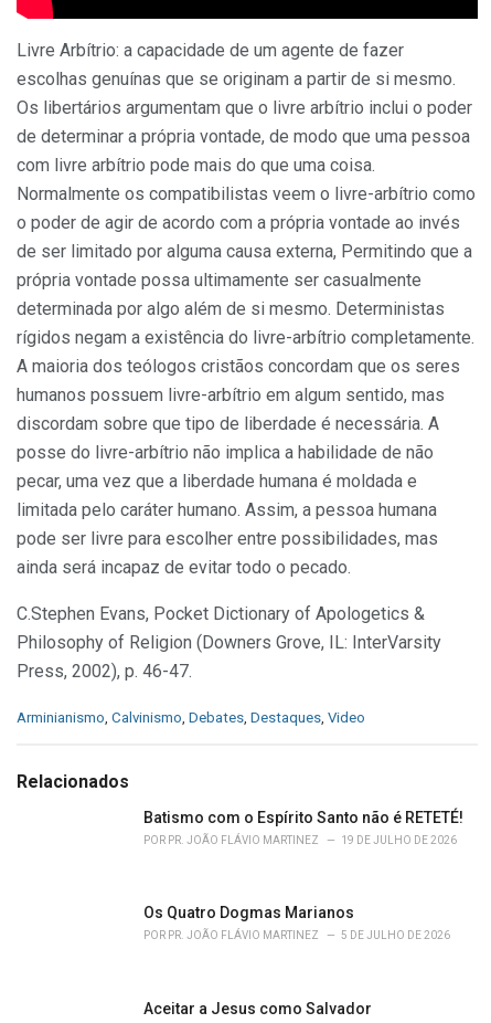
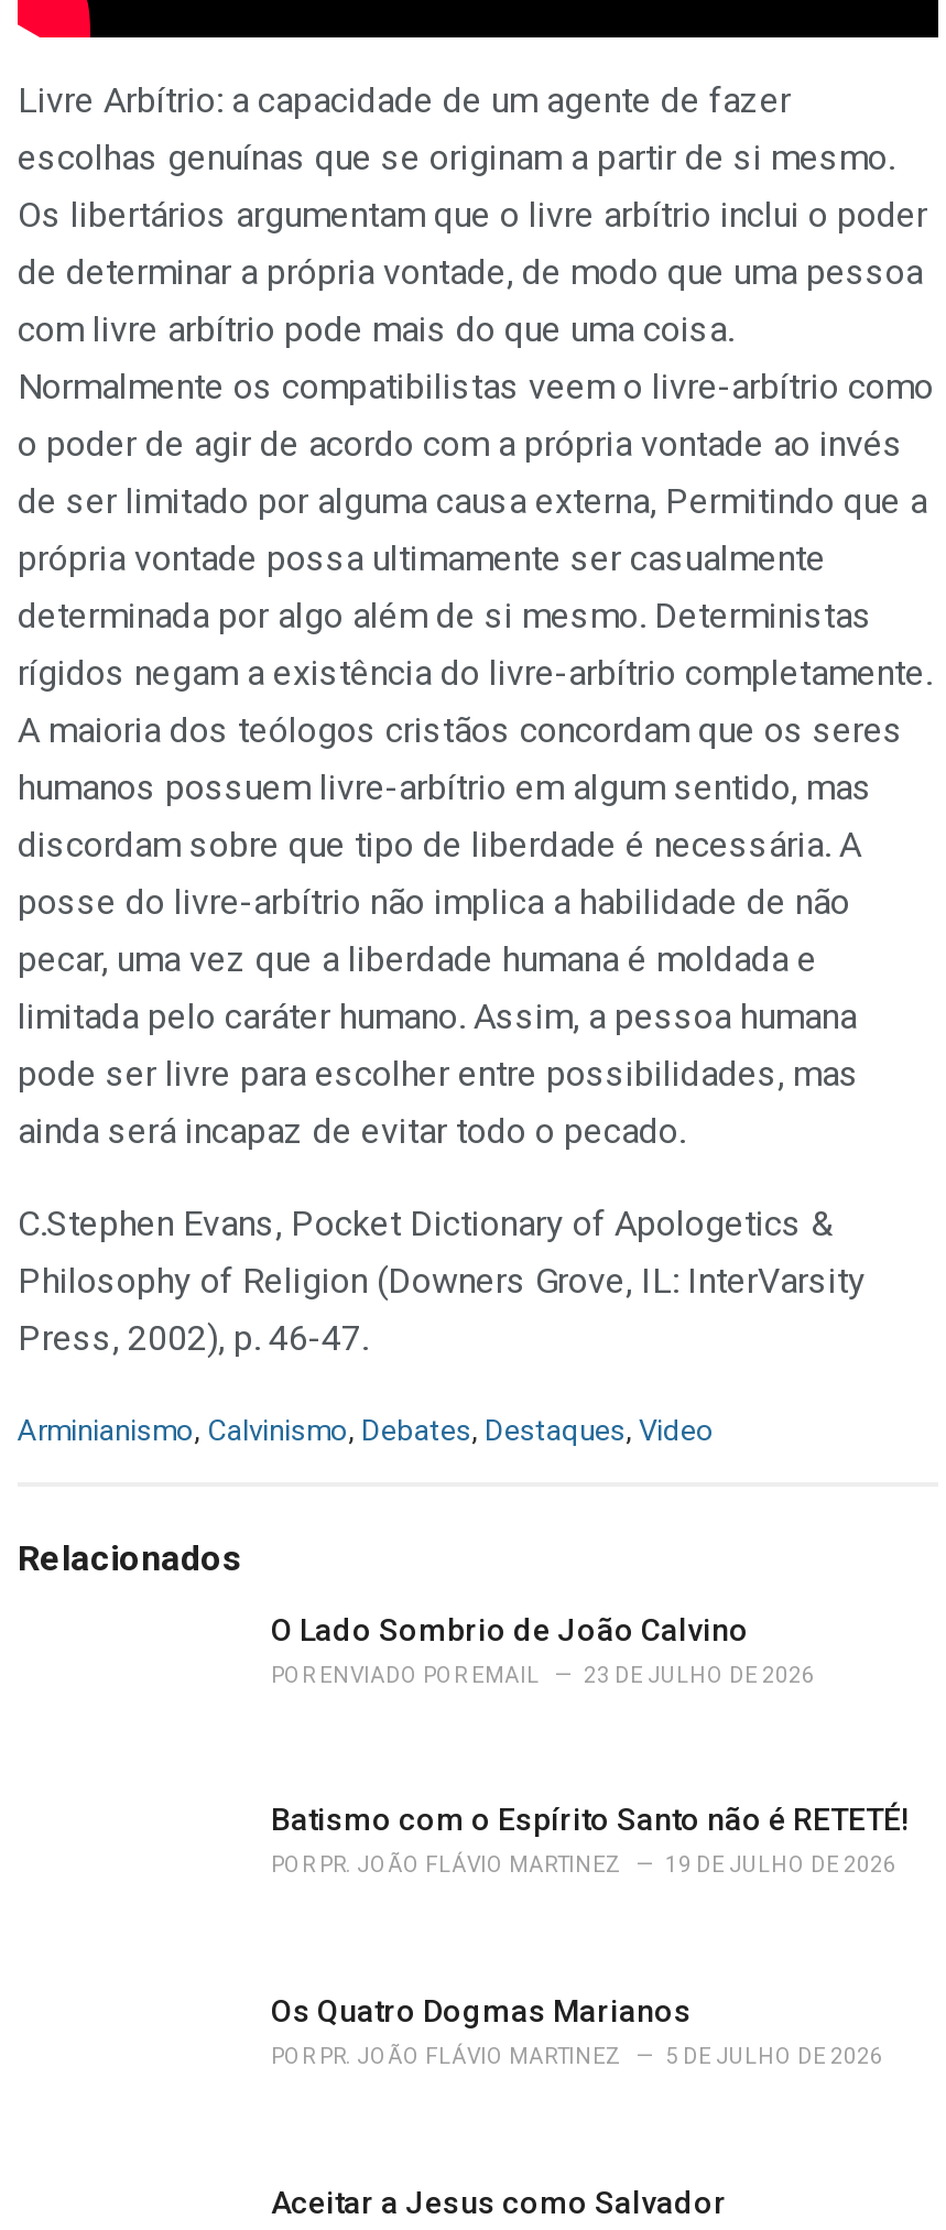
+ O Lado Sombrio de João Calvino
+ POR ENVIADO POR EMAIL
+ 23 DE JULHO DE 2026
